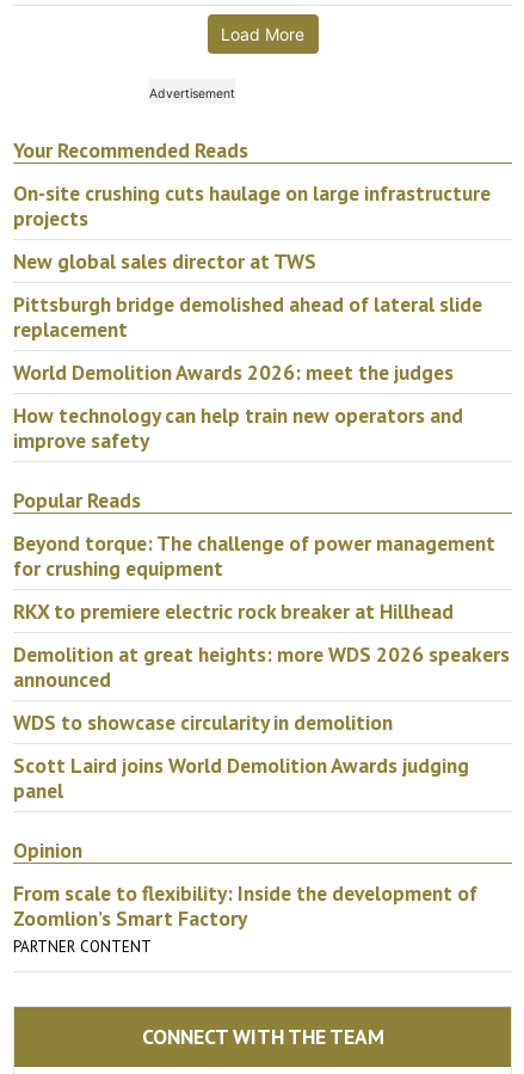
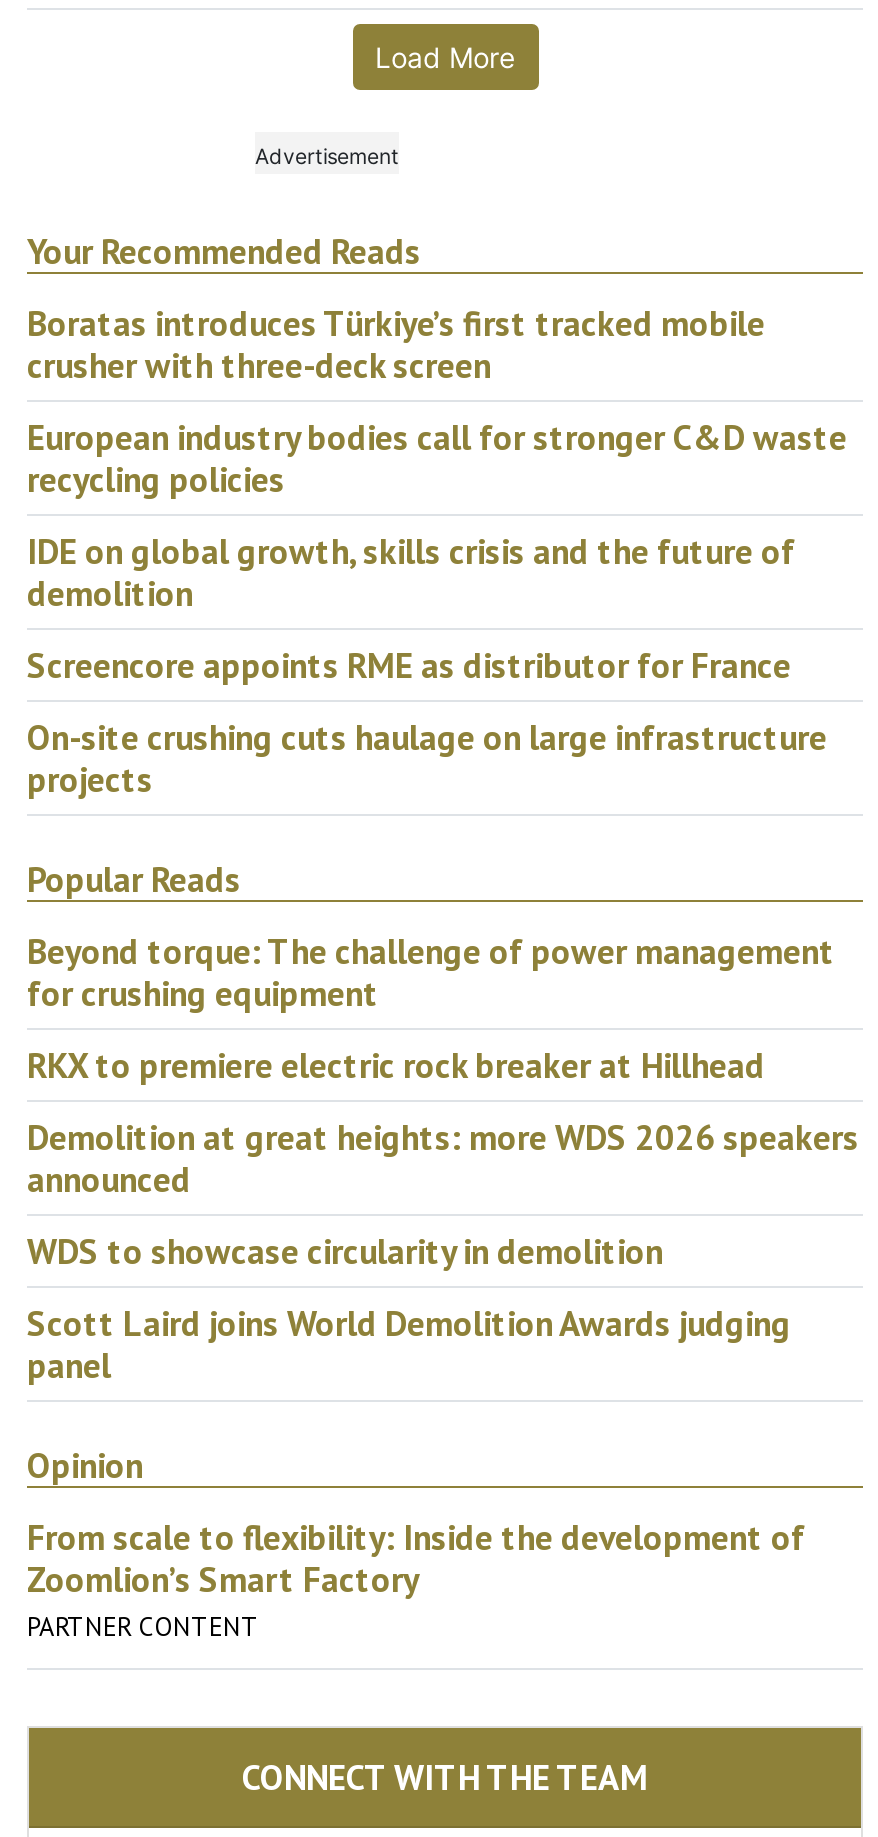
+ Boratas introduces Türkiye’s first tracked mobile
+ crusher with three-deck screen
+ European industry bodies call for stronger C&D waste
+ recycling policies
+ IDE on global growth, skills crisis and the future of
+ demolition
+ Screencore appoints RME as distributor for France

moved down: On-site crushing cuts haulage on large infrastructure | projects

- New global sales director at TWS
- Pittsburgh bridge demolished ahead of lateral slide
- replacement
- World Demolition Awards 2026: meet the judges
- How technology can help train new operators and
- improve safety
